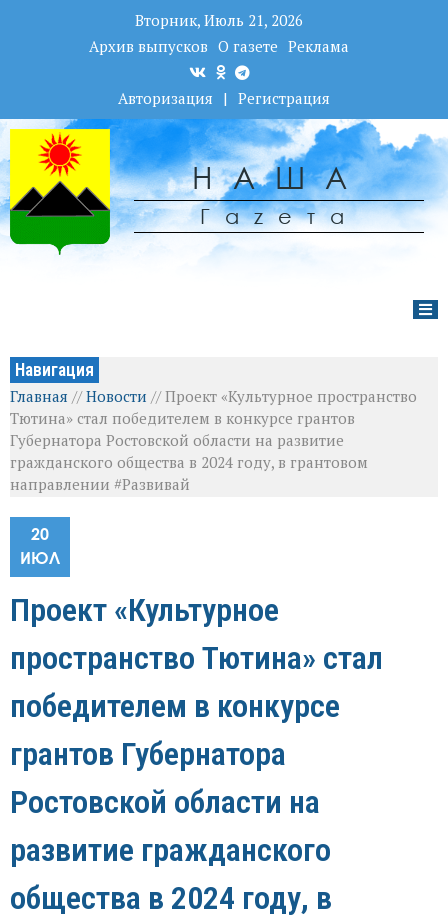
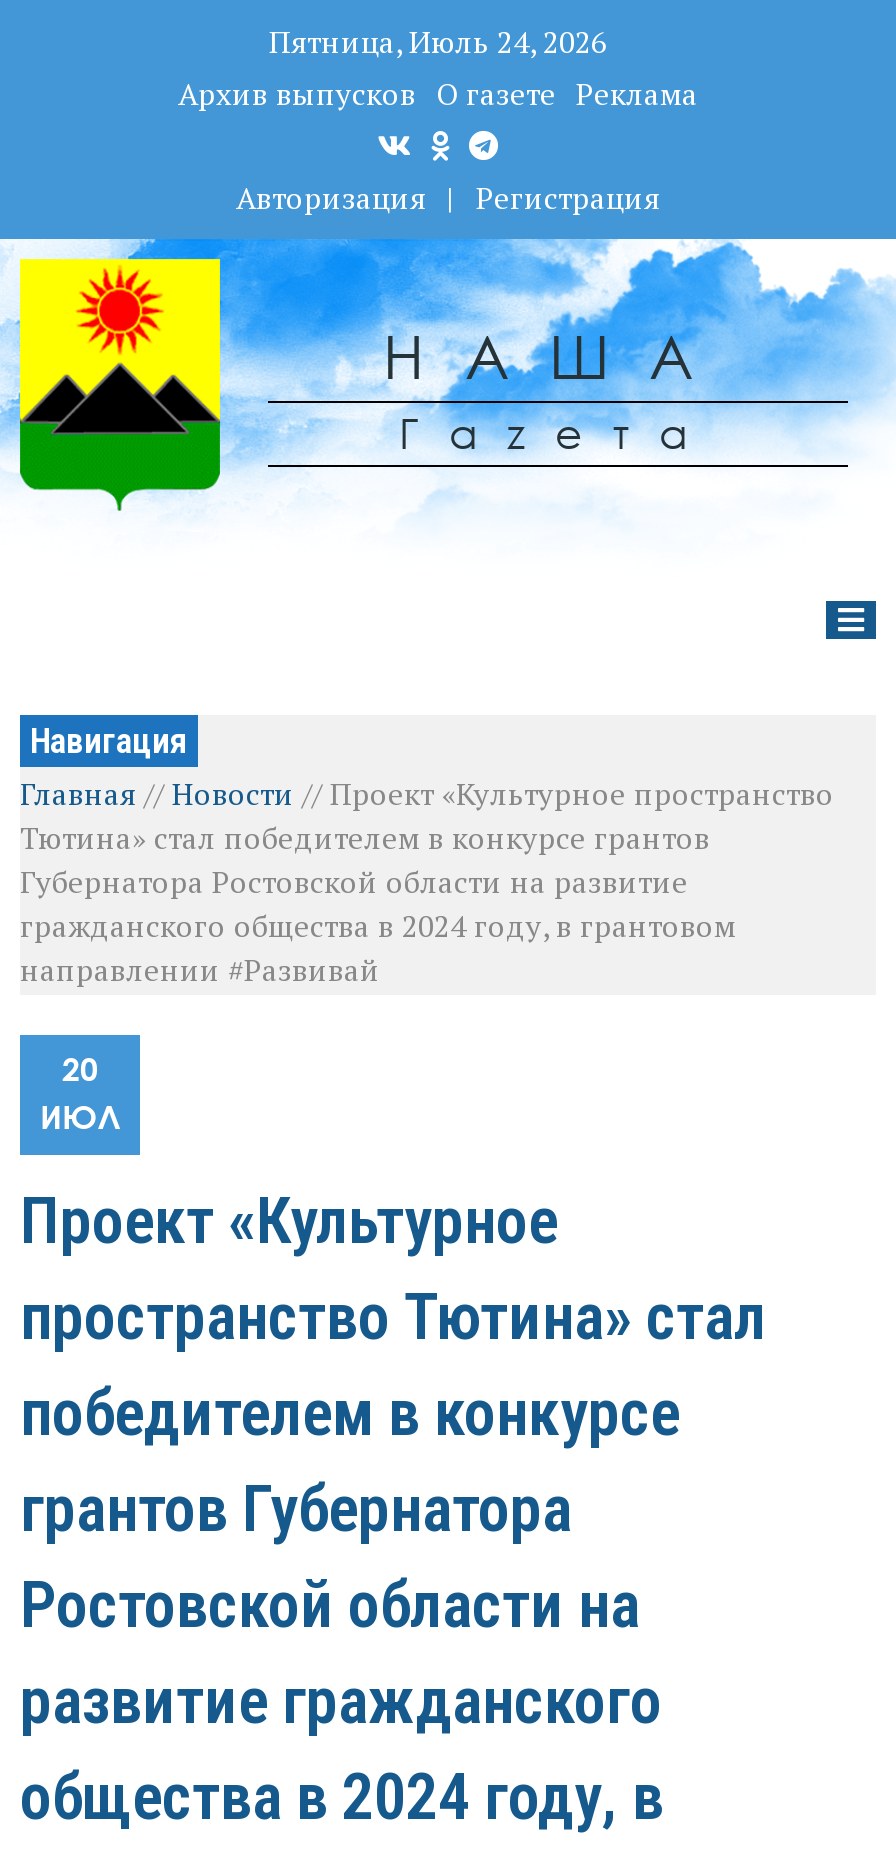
- Вторник, Июль 21, 2026
+ Пятница, Июль 24, 2026
